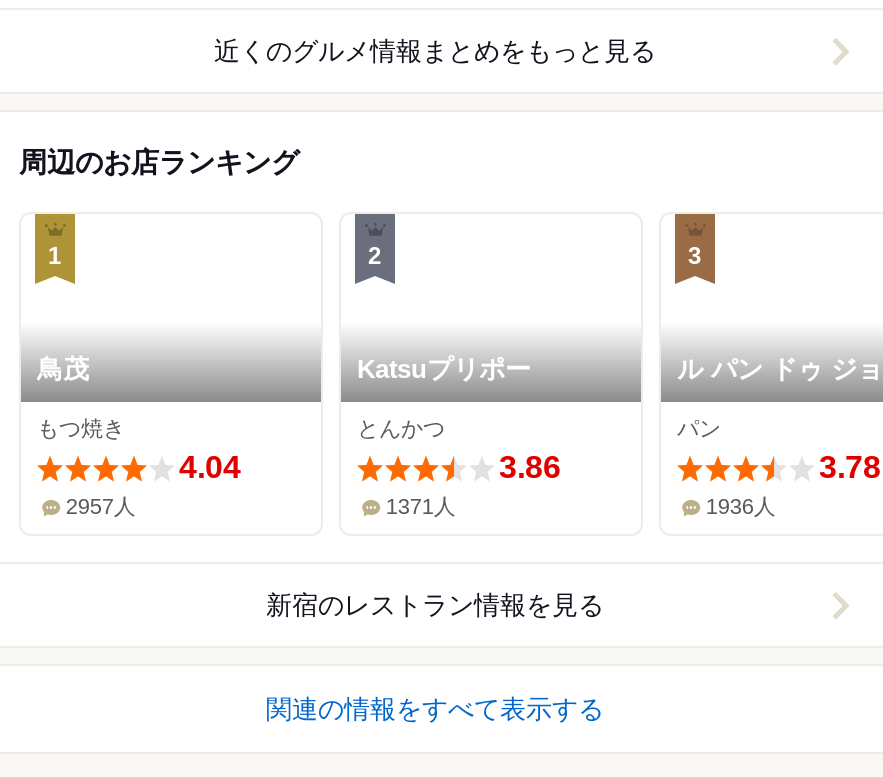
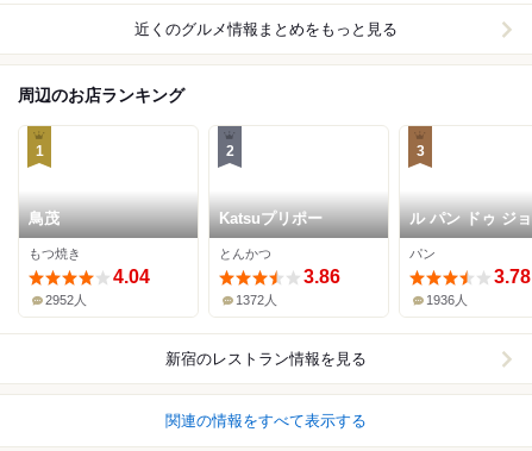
- 2957人
+ 2952人

- 1371人
+ 1372人
